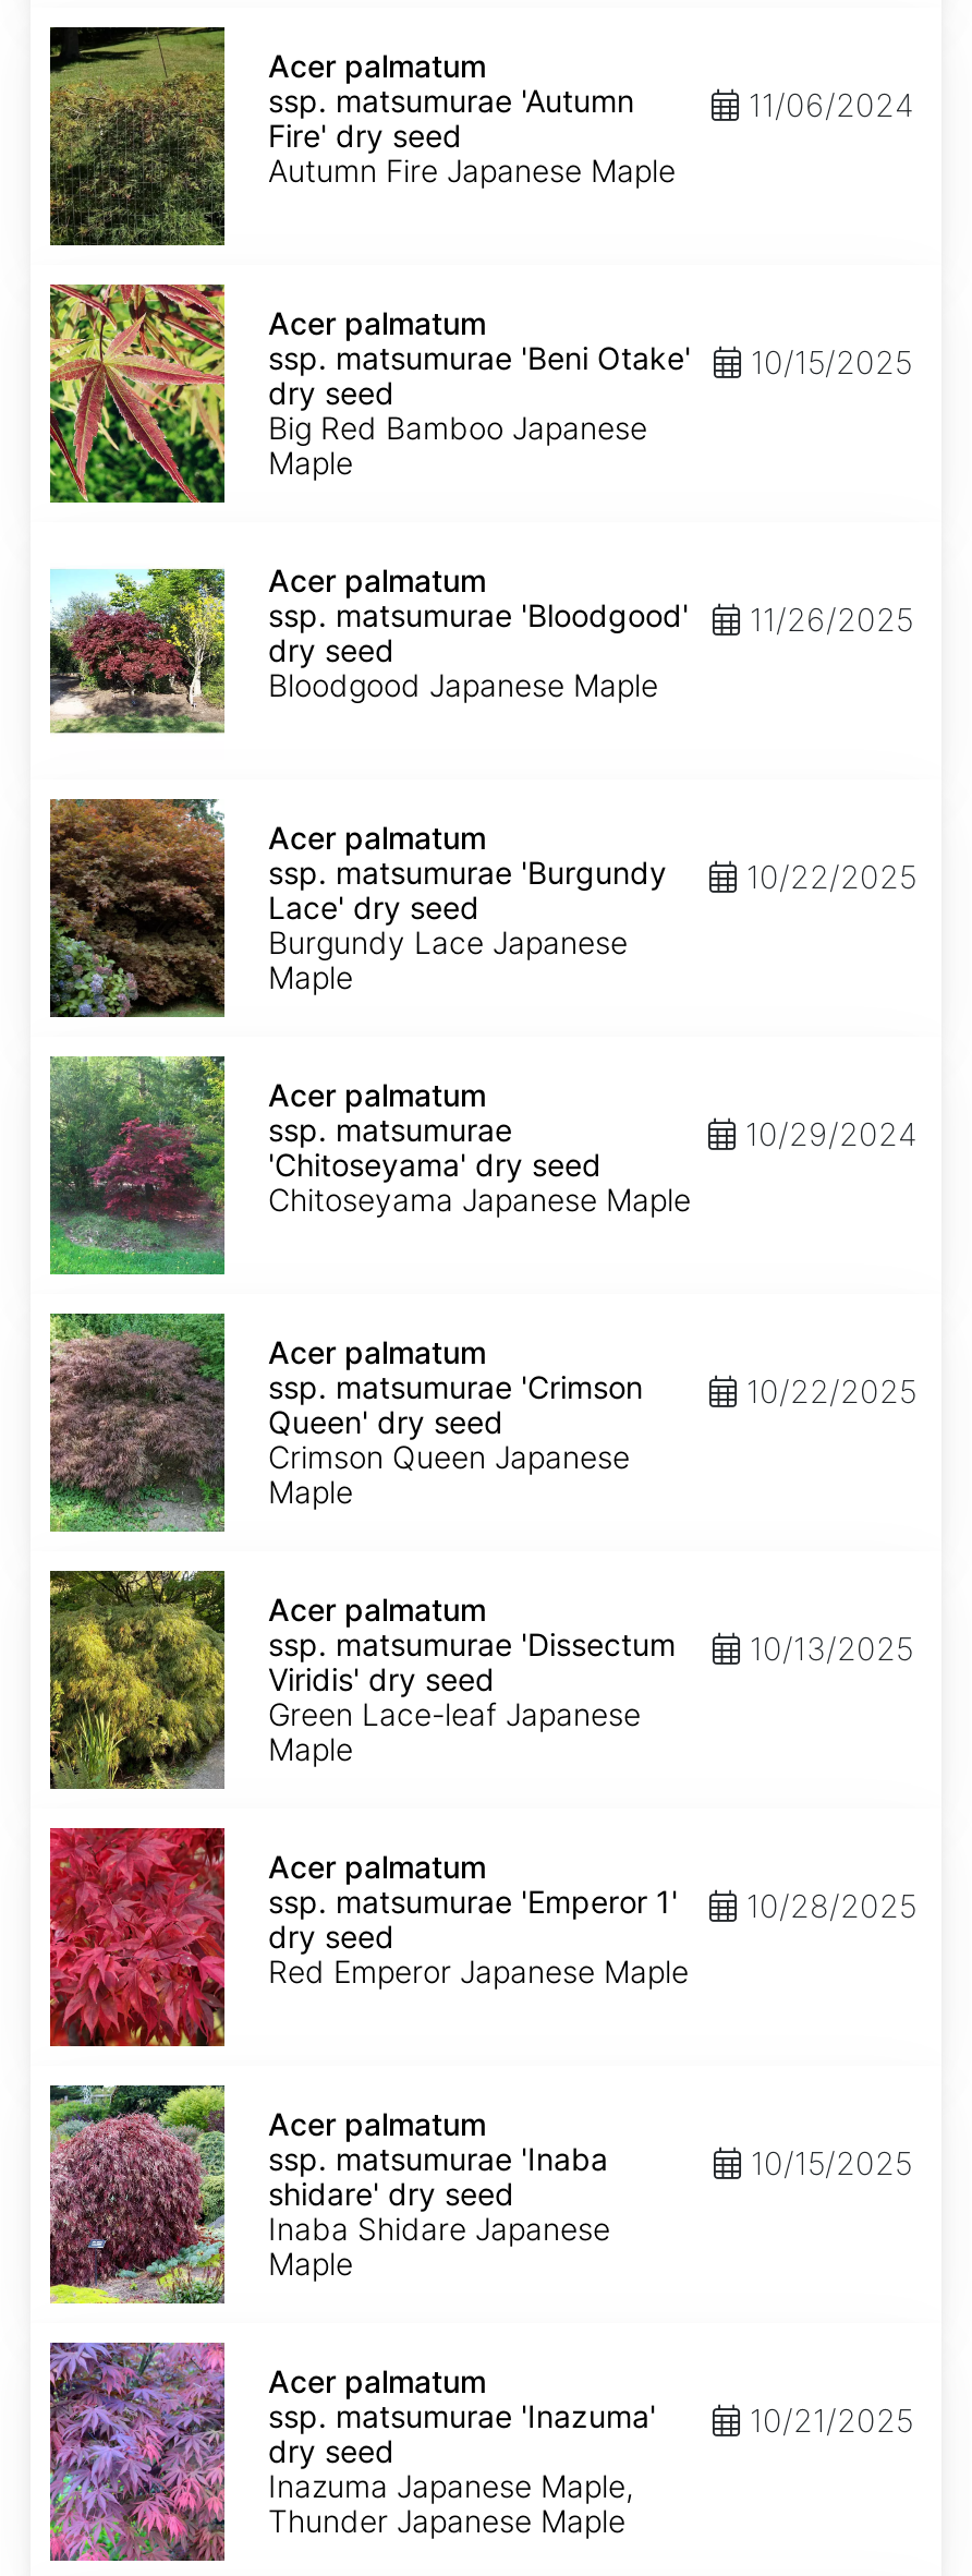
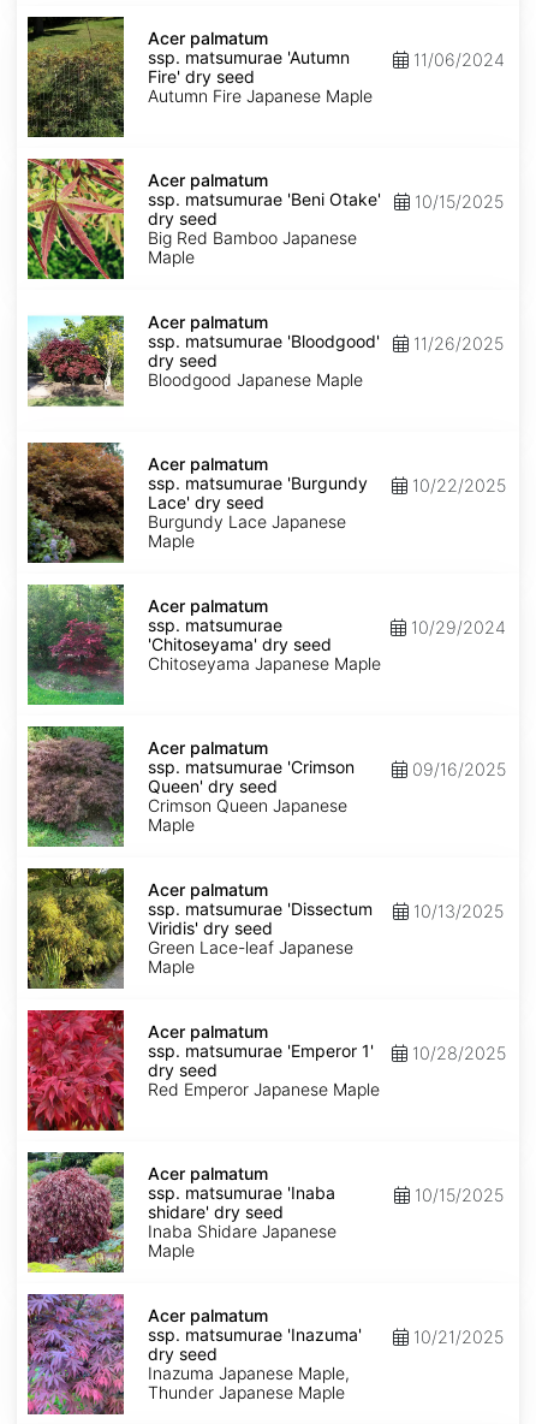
- 10/22/2025
+ 09/16/2025
